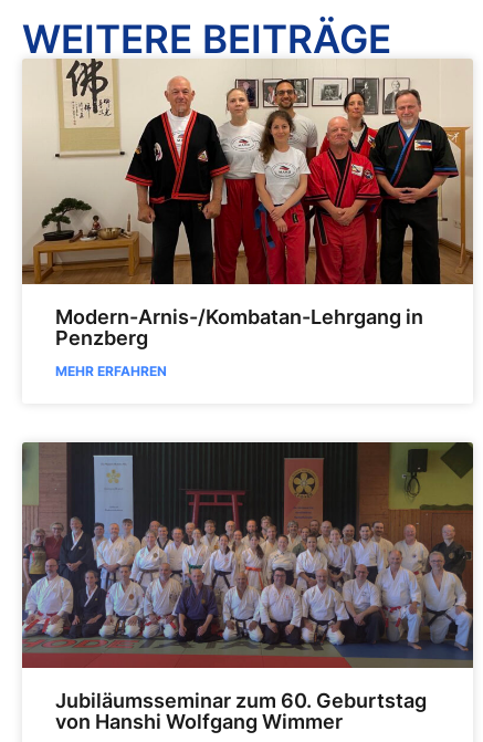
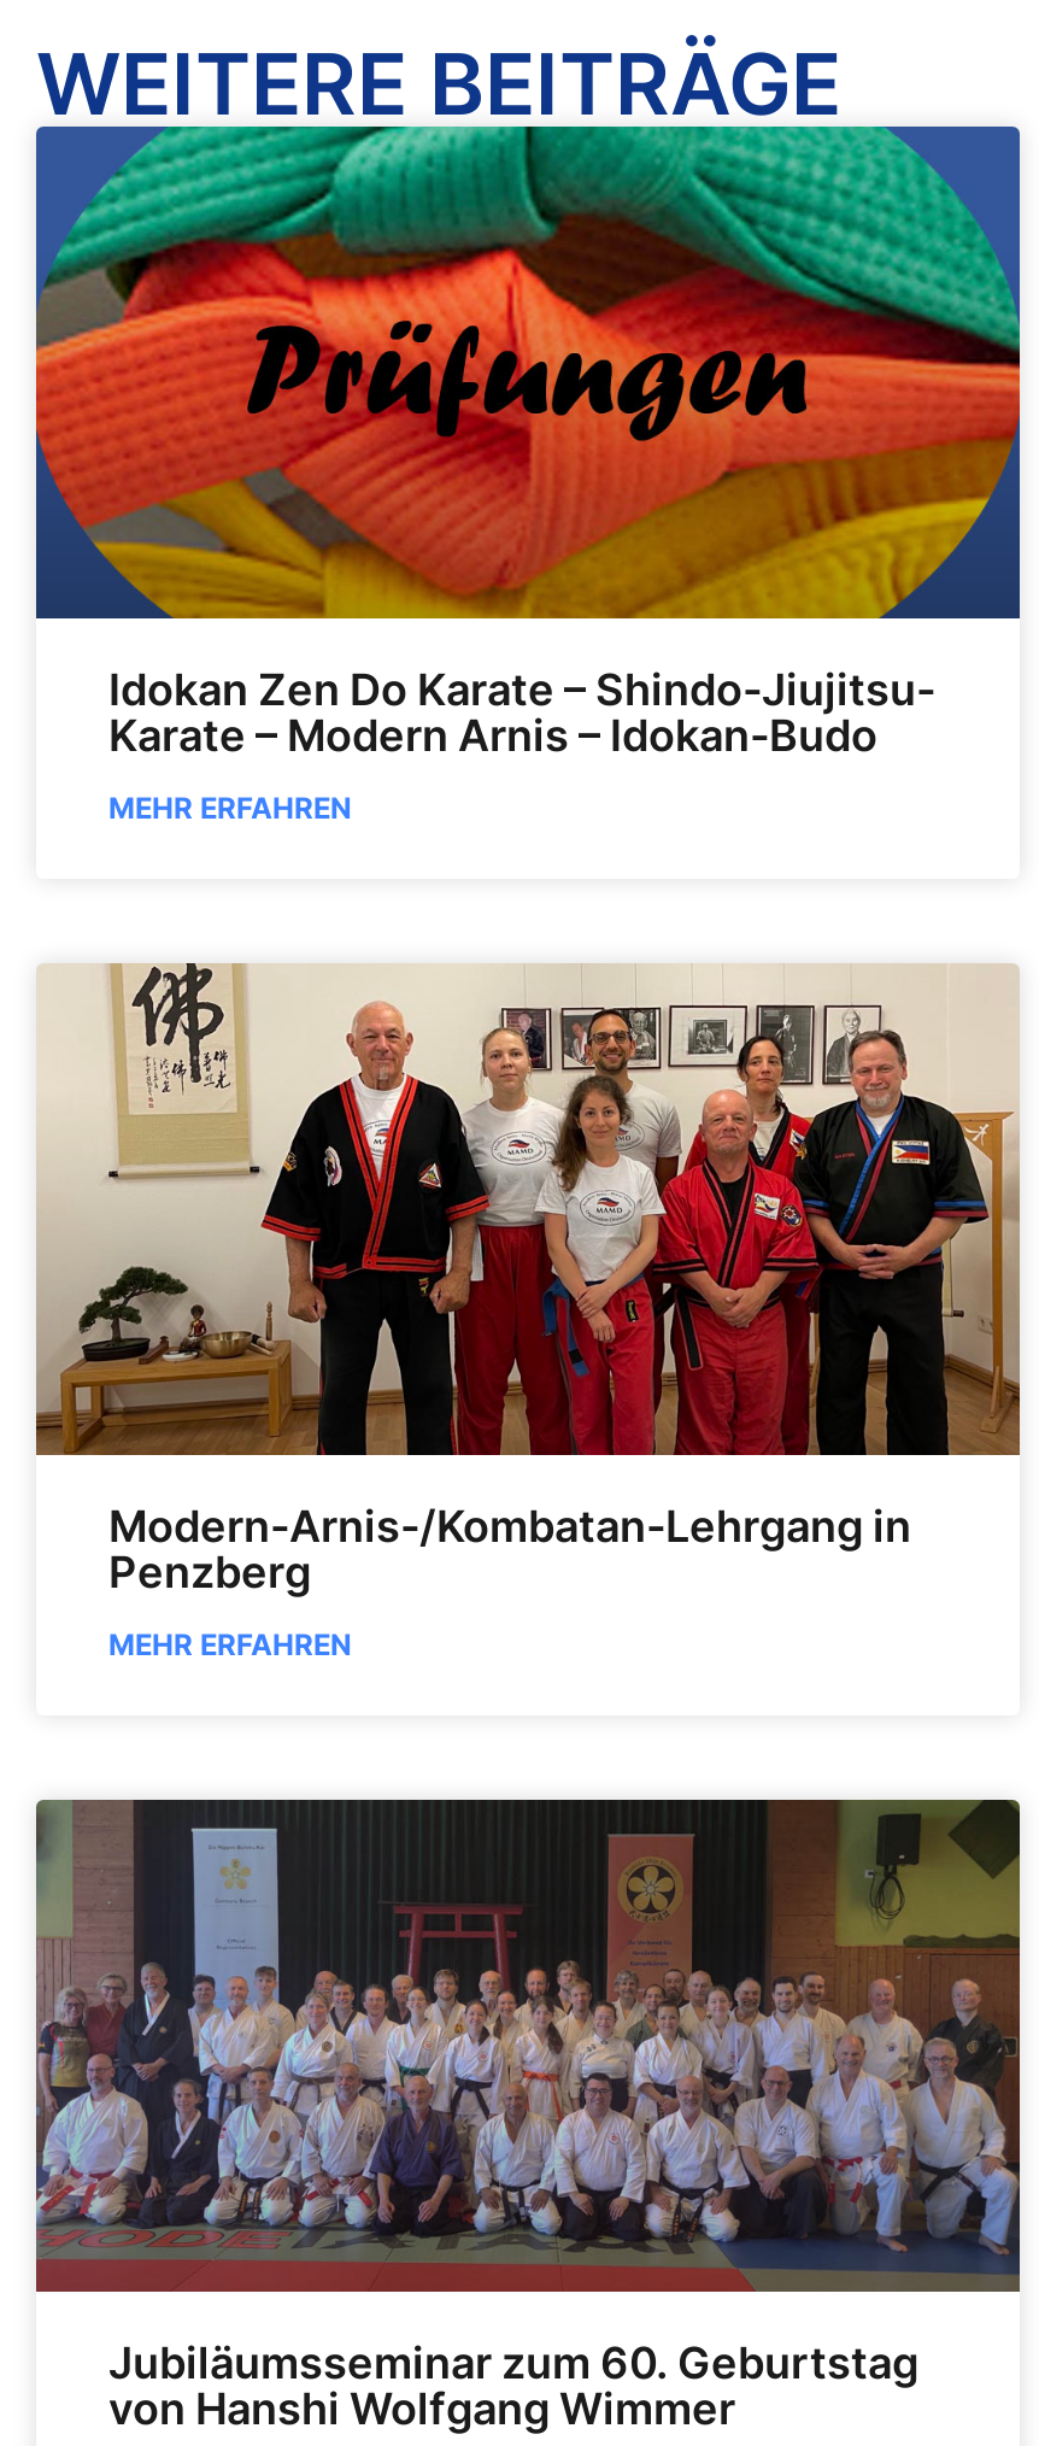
+ [image]
+ Idokan Zen Do Karate – Shindo-Jiujitsu-
+ Karate – Modern Arnis – Idokan-Budo
+ MEHR ERFAHREN
